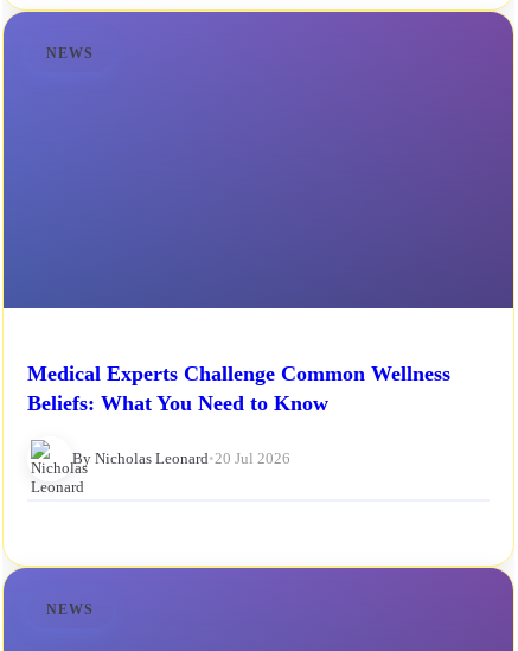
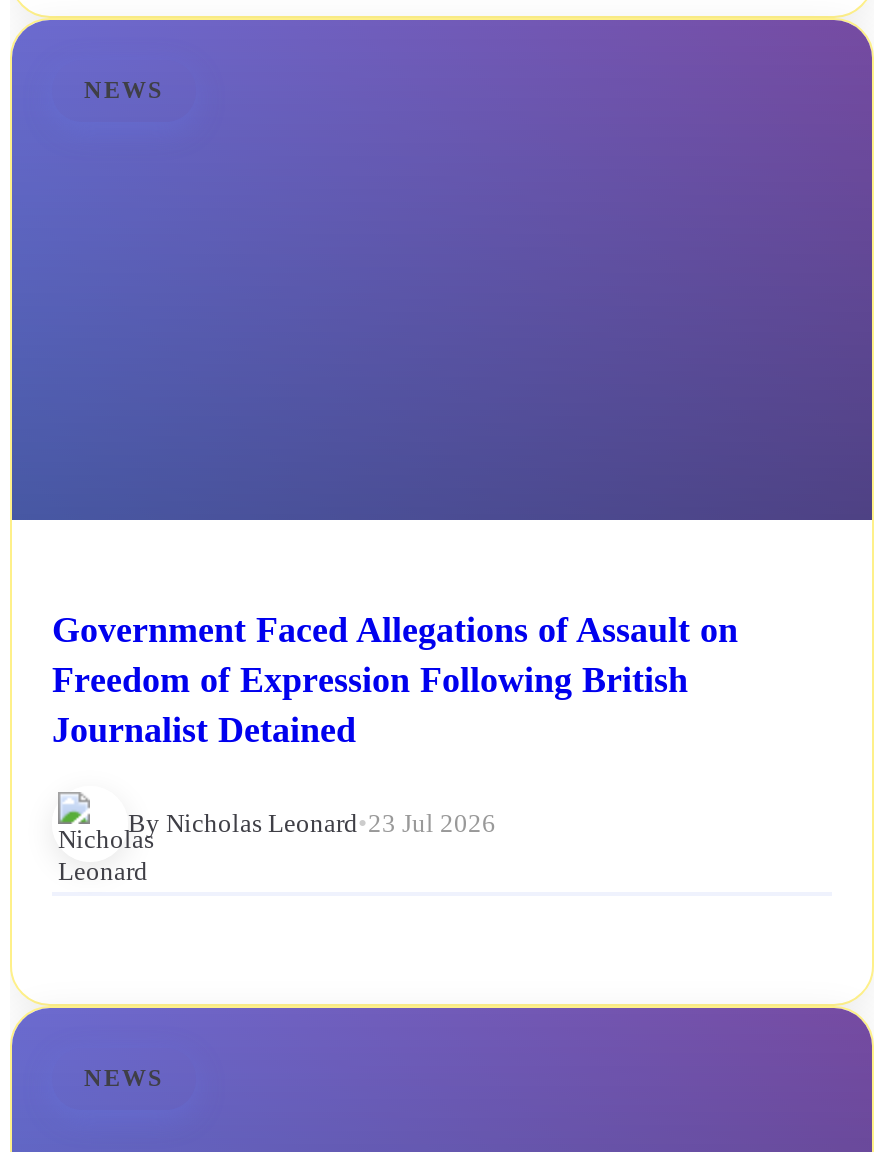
- Medical Experts Challenge Common Wellness
- Beliefs: What You Need to Know
+ Government Faced Allegations of Assault on
+ Freedom of Expression Following British
+ Journalist Detained

- By Nicholas Leonard • 20 Jul 2026
+ By Nicholas Leonard • 23 Jul 2026
